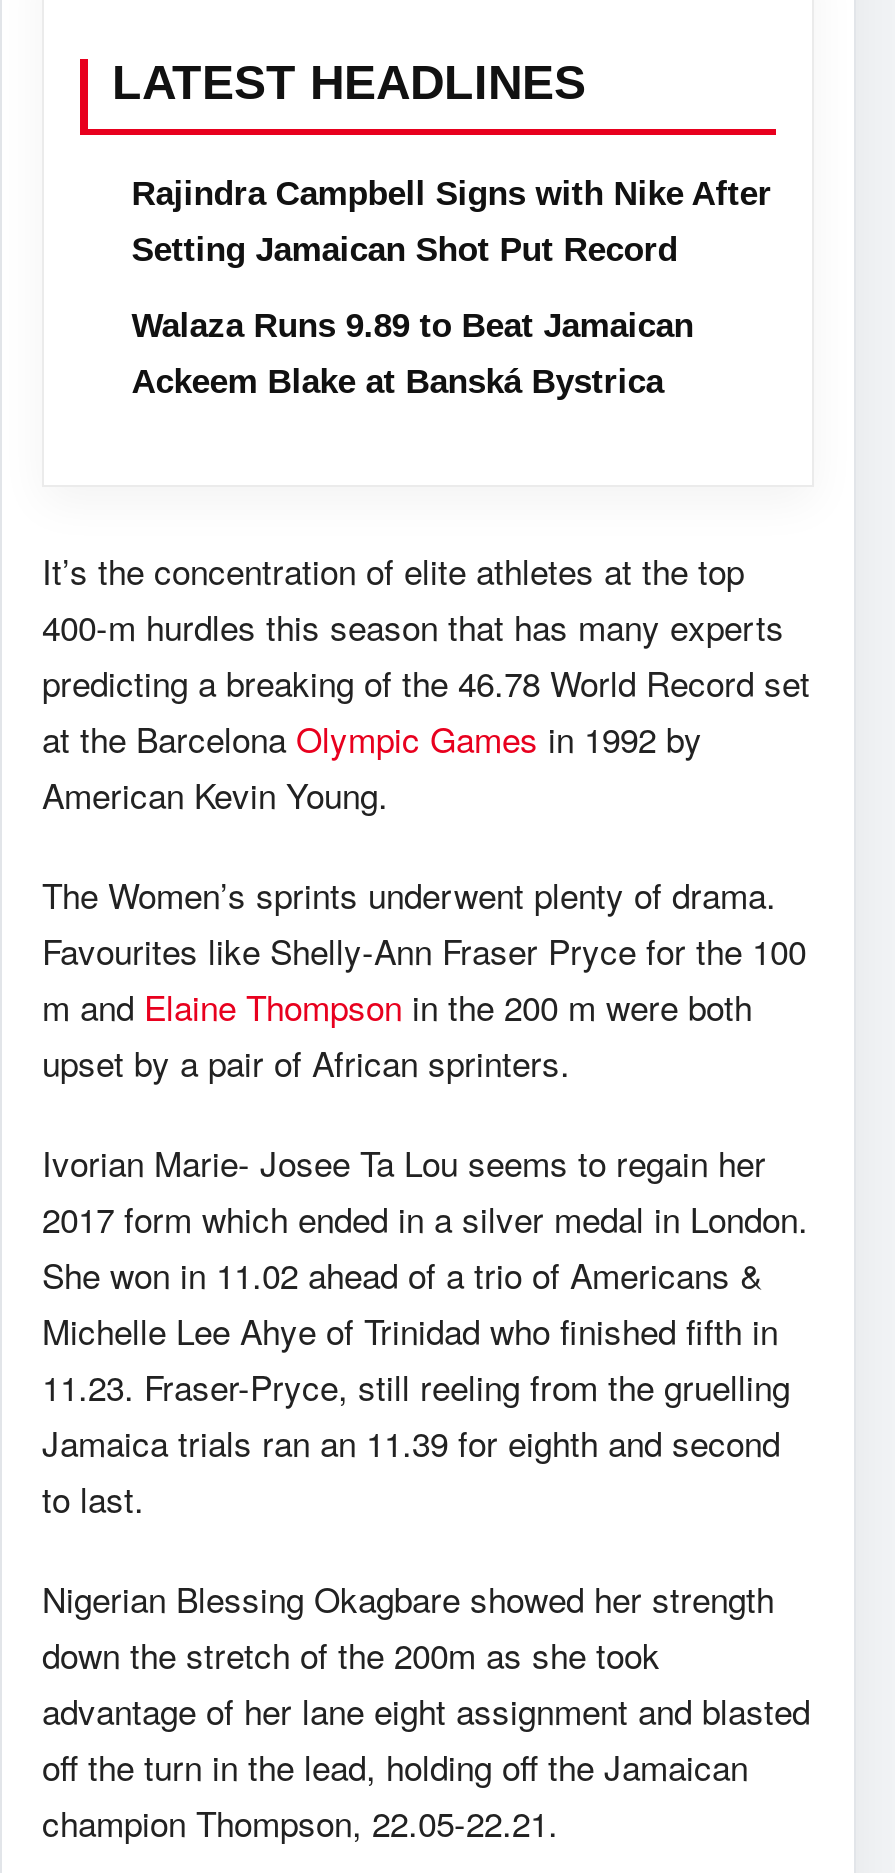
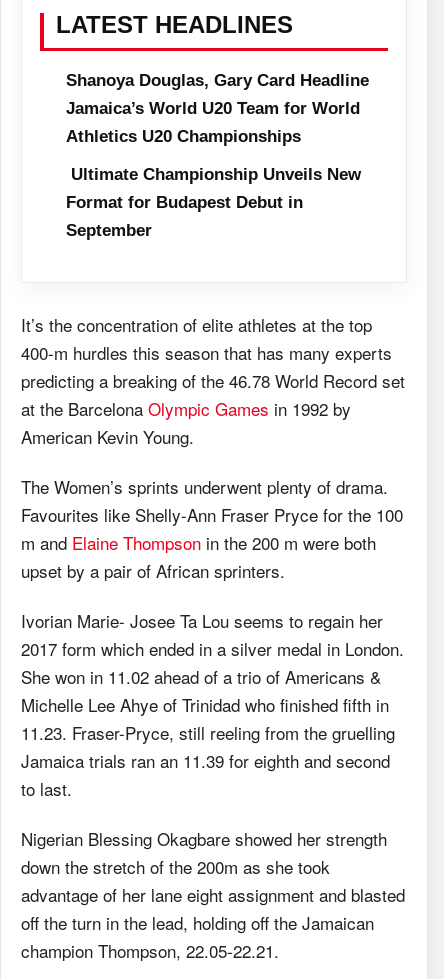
- Rajindra Campbell Signs with Nike After
- Setting Jamaican Shot Put Record
- Walaza Runs 9.89 to Beat Jamaican
- Ackeem Blake at Banská Bystrica
+ Shanoya Douglas, Gary Card Headline
+ Jamaica’s World U20 Team for World
+ Athletics U20 Championships
+ Ultimate Championship Unveils New
+ Format for Budapest Debut in
+ September
